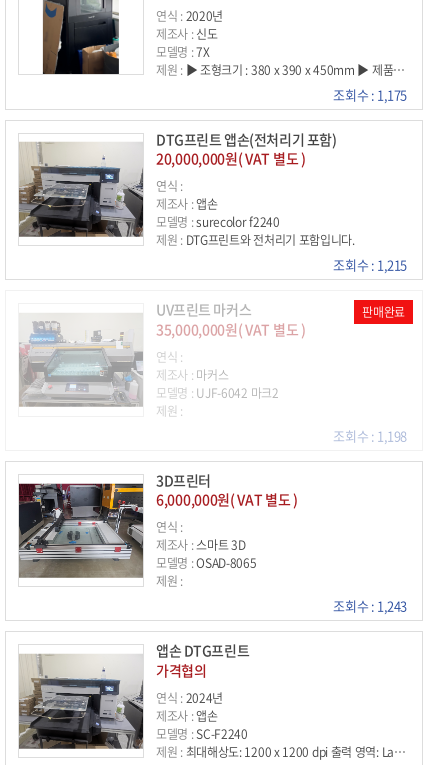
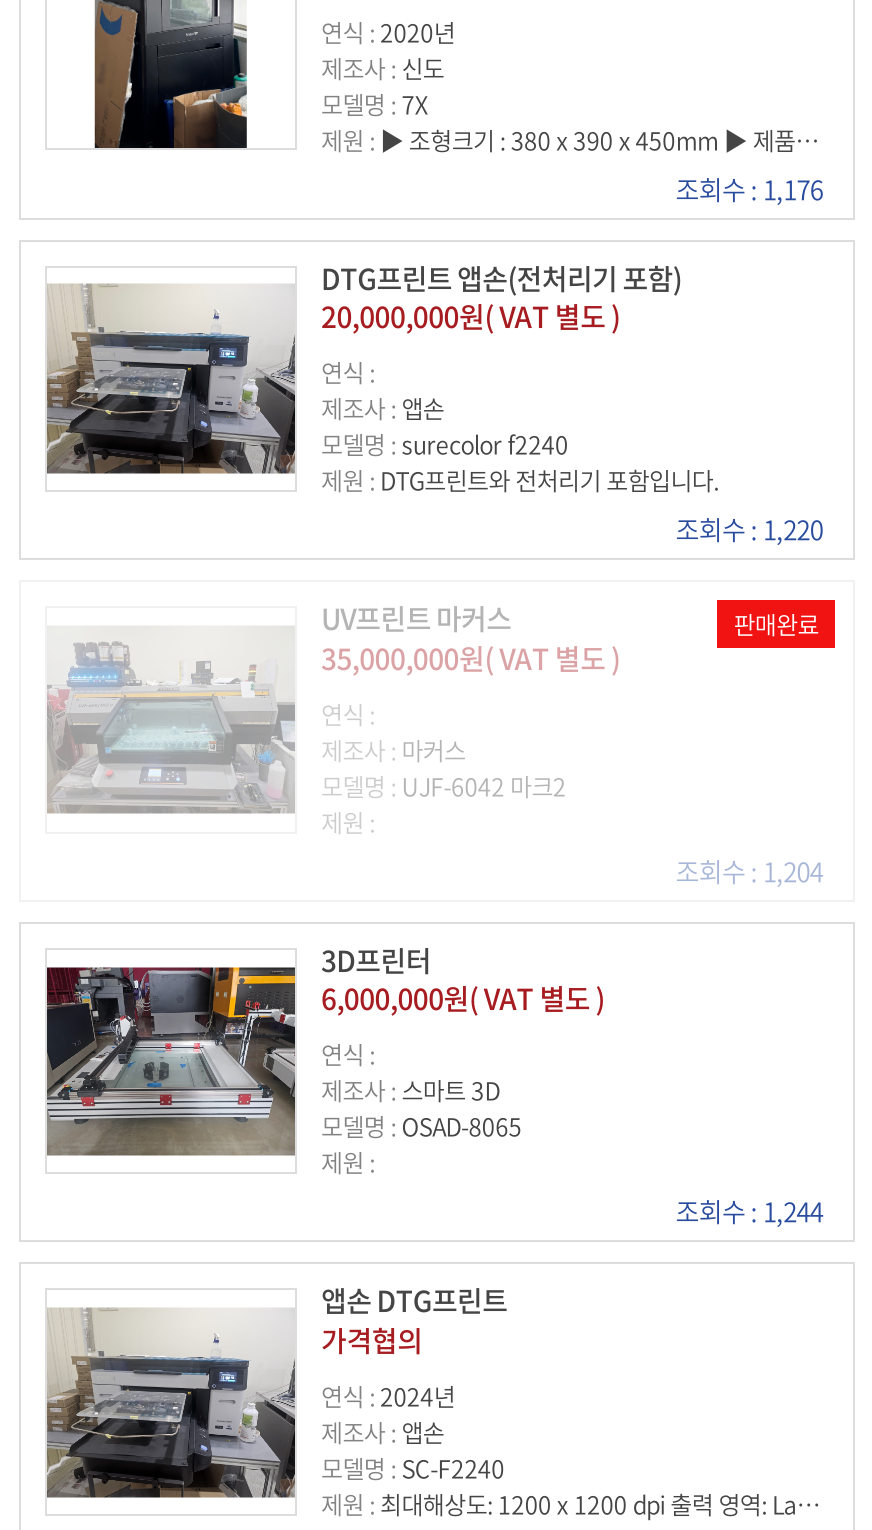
- 조회수 : 1,175
+ 조회수 : 1,176

- 조회수 : 1,215
+ 조회수 : 1,220

- 조회수 : 1,198
+ 조회수 : 1,204

- 조회수 : 1,243
+ 조회수 : 1,244
